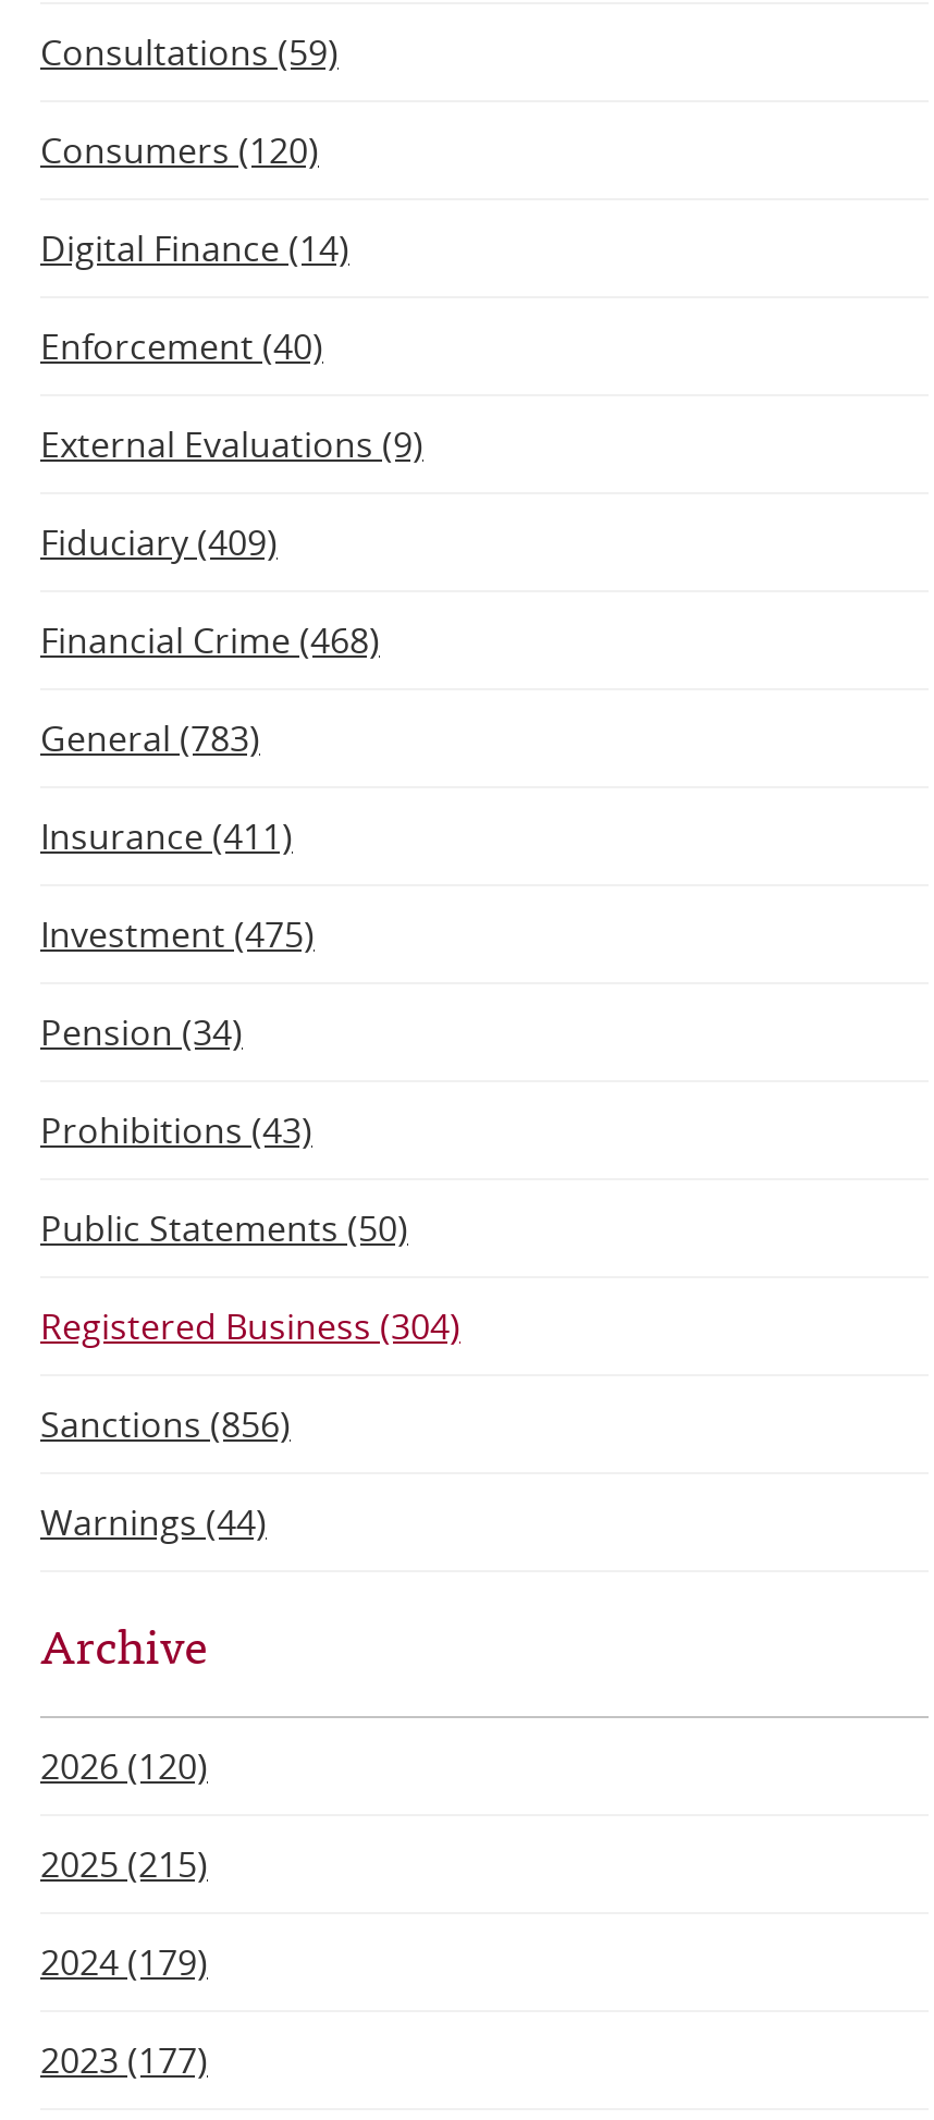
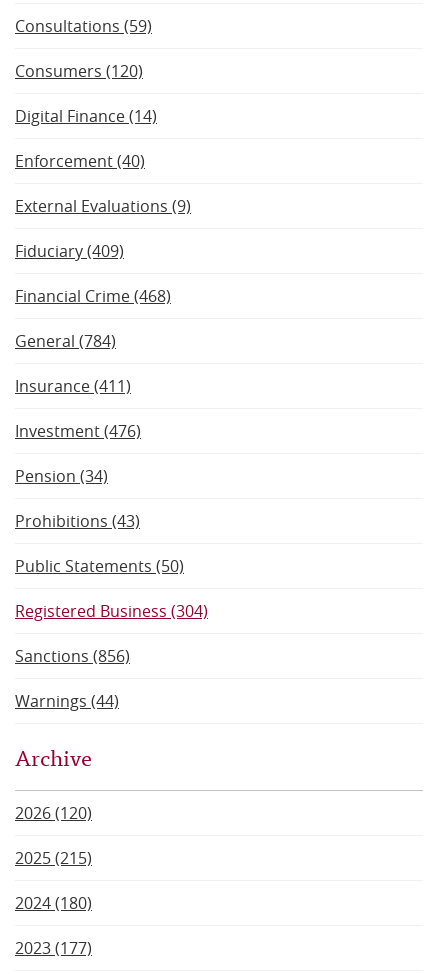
- General (783)
+ General (784)

- Investment (475)
+ Investment (476)

- 2024 (179)
+ 2024 (180)
